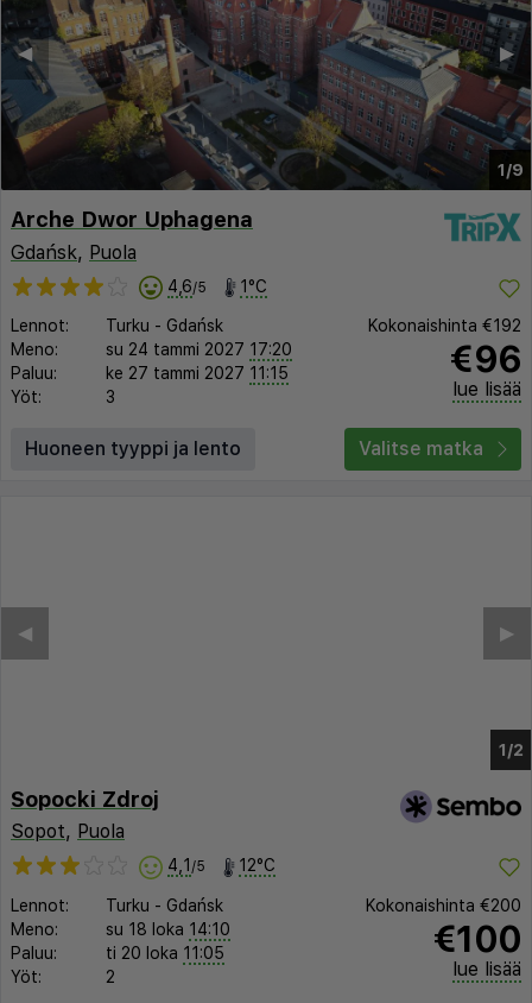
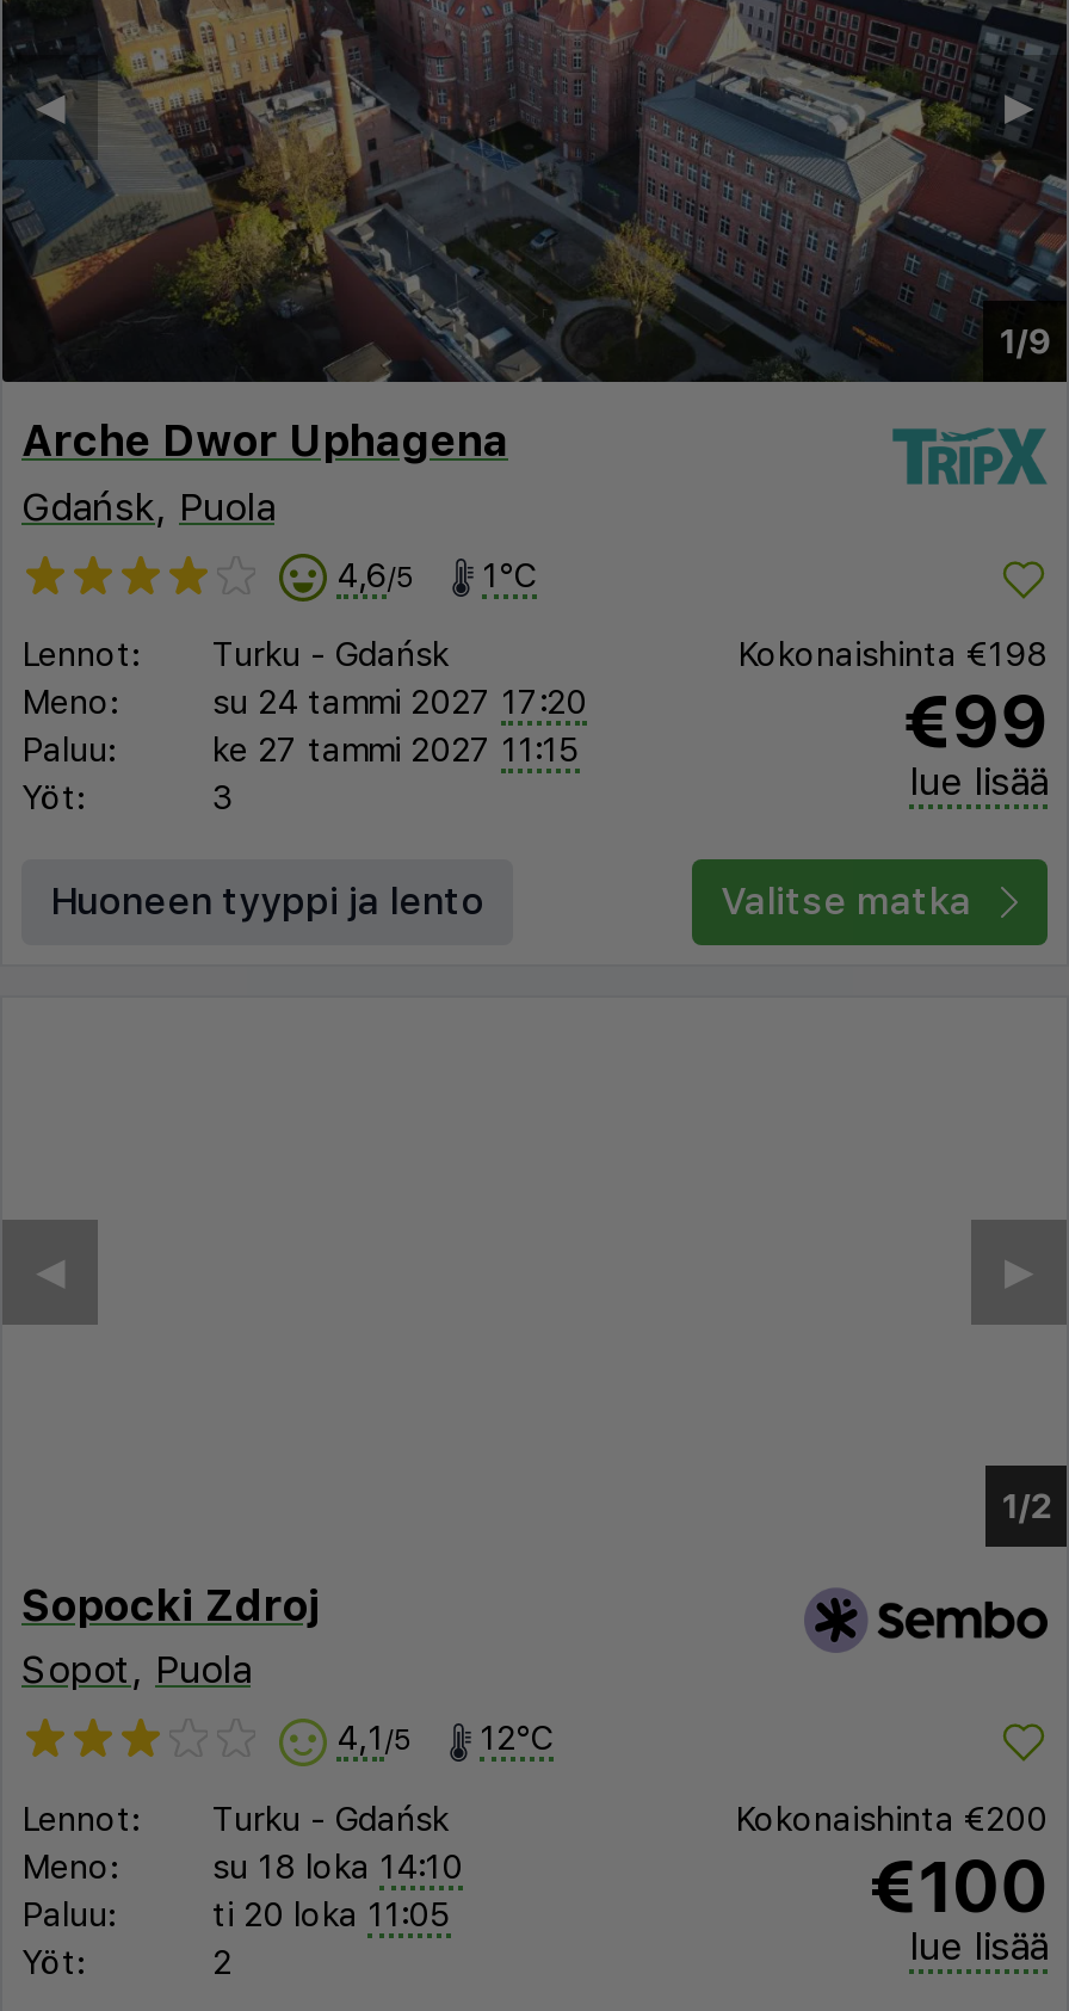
- Kokonaishinta €192
+ Kokonaishinta €198

- €96
+ €99
